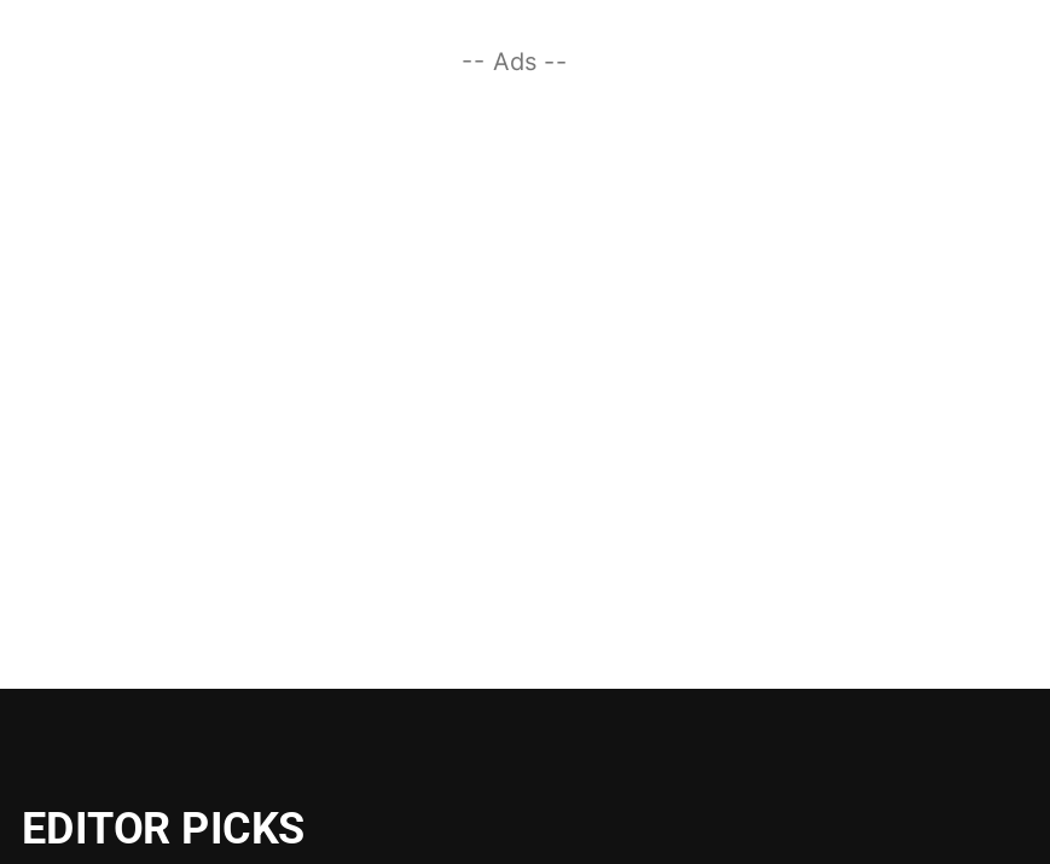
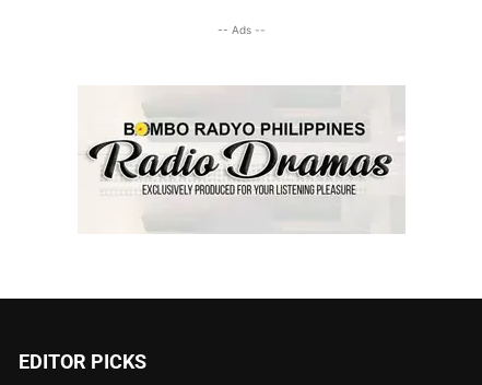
+ [image]
